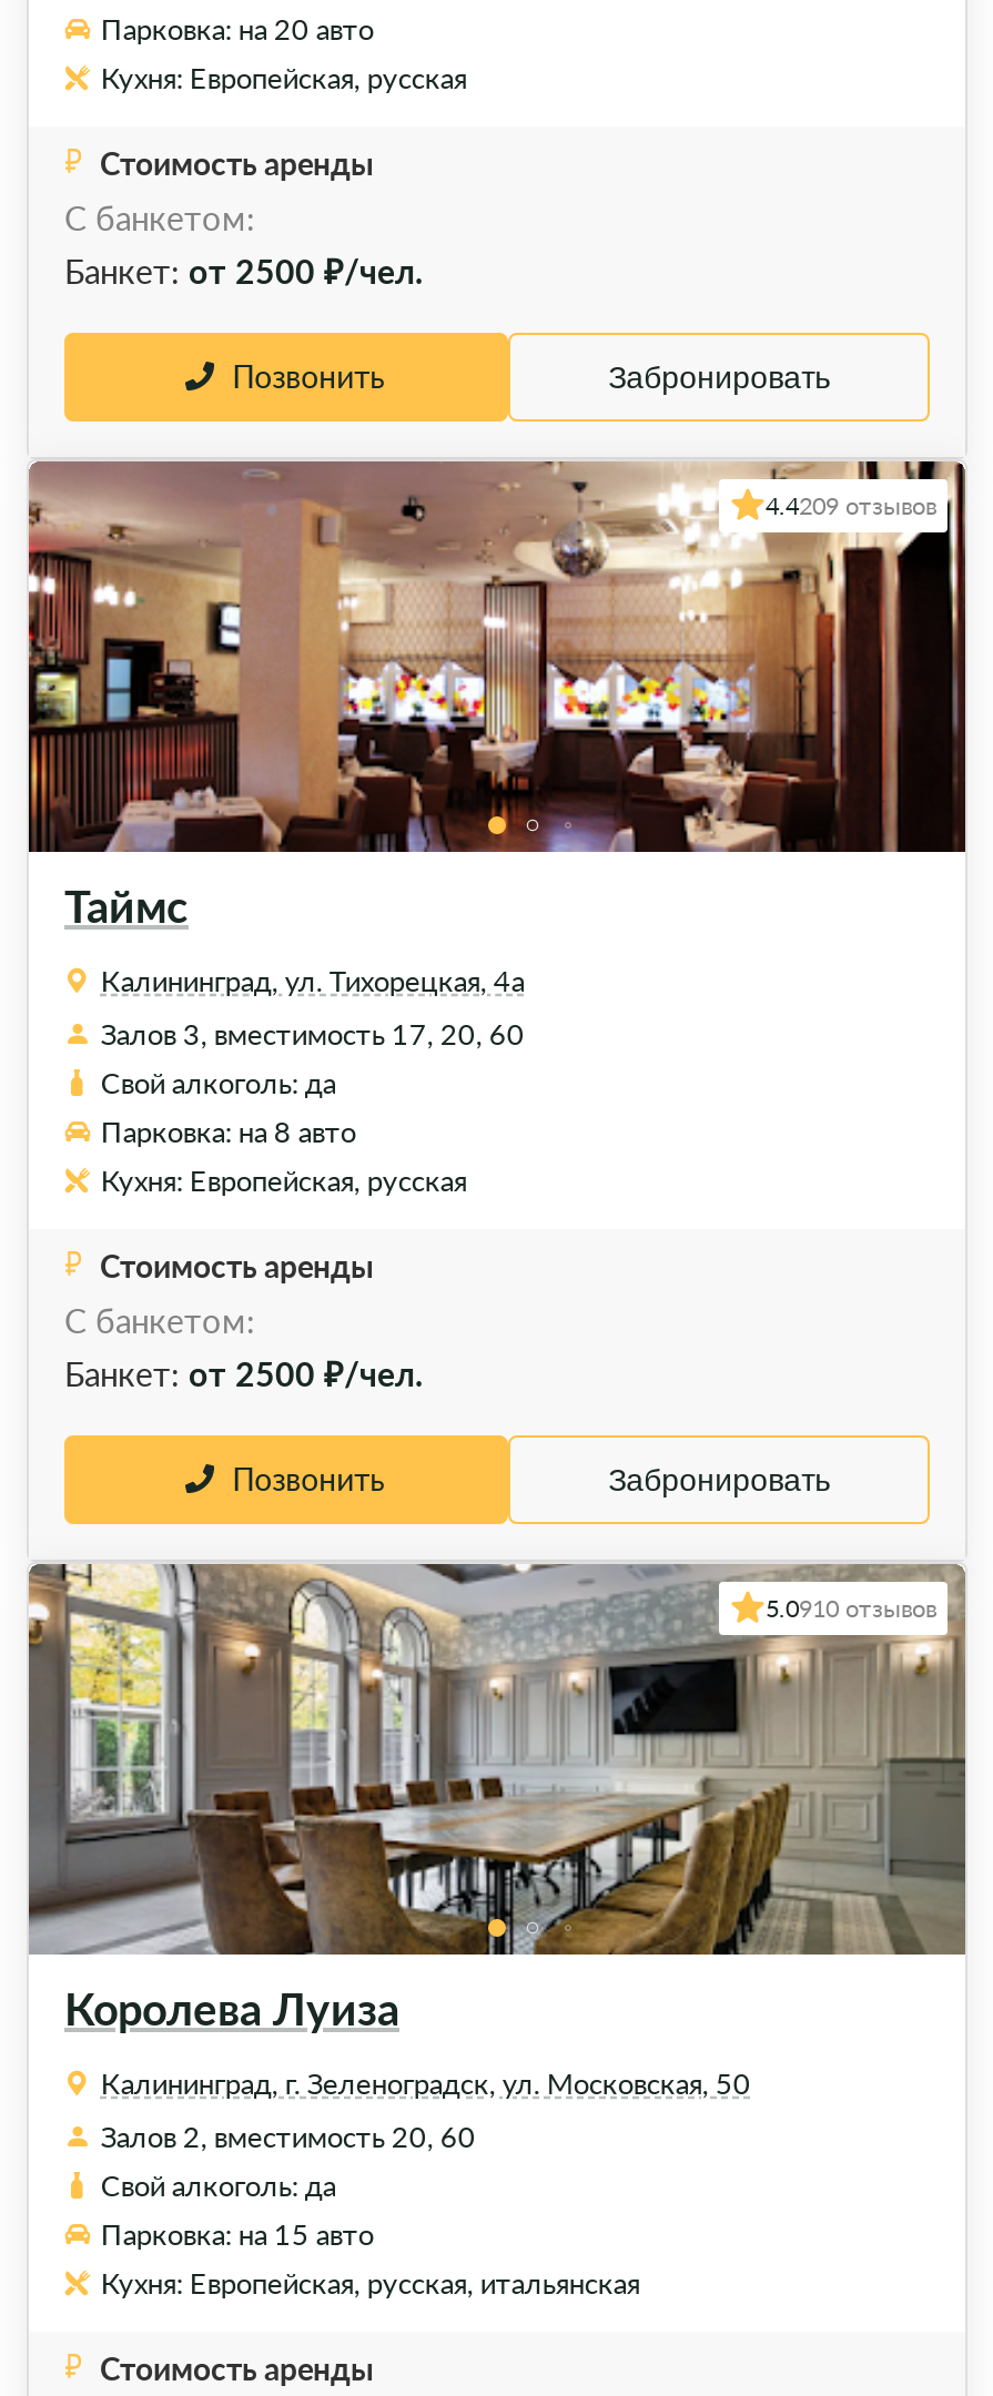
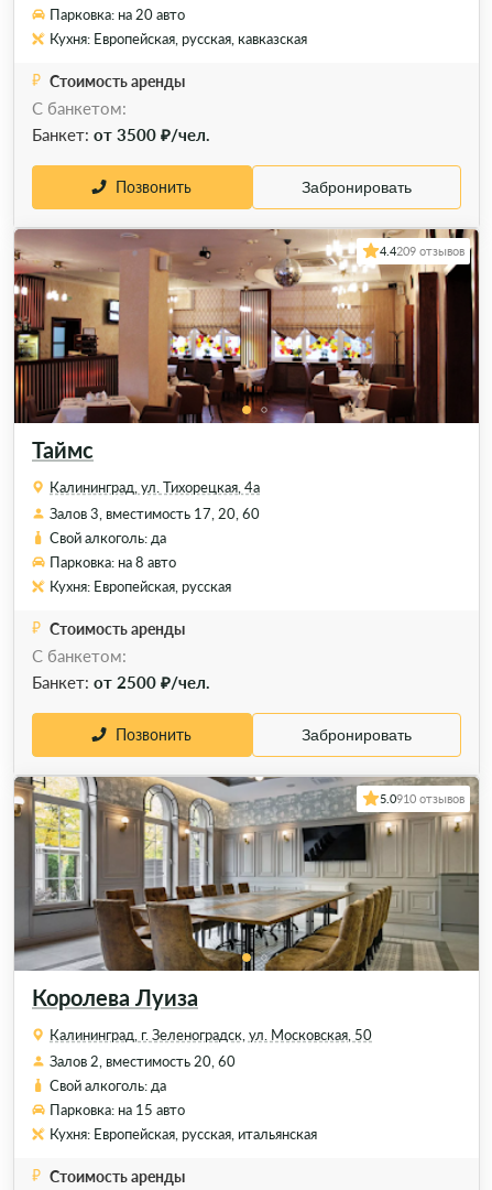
- Кухня: Европейская, русская
+ Кухня: Европейская, русская, кавказская

- Банкет: от 2500 ₽/чел.
+ Банкет: от 3500 ₽/чел.
